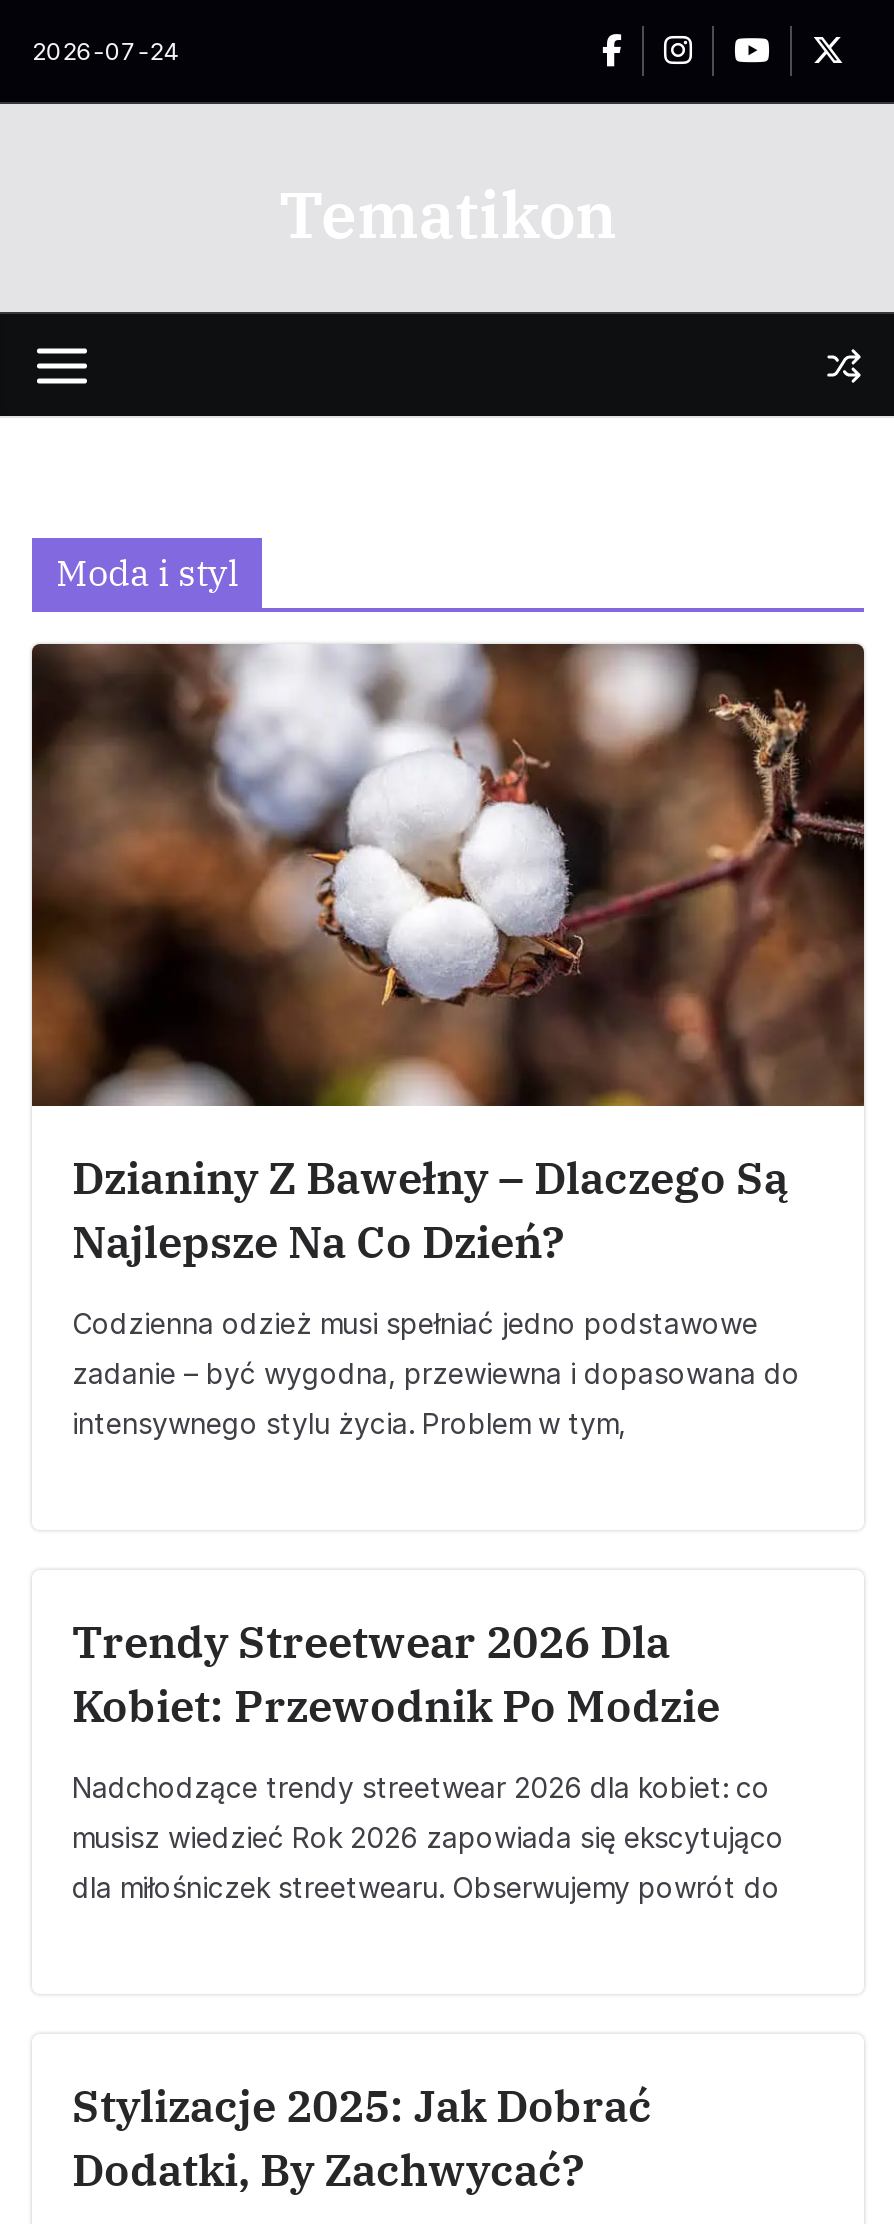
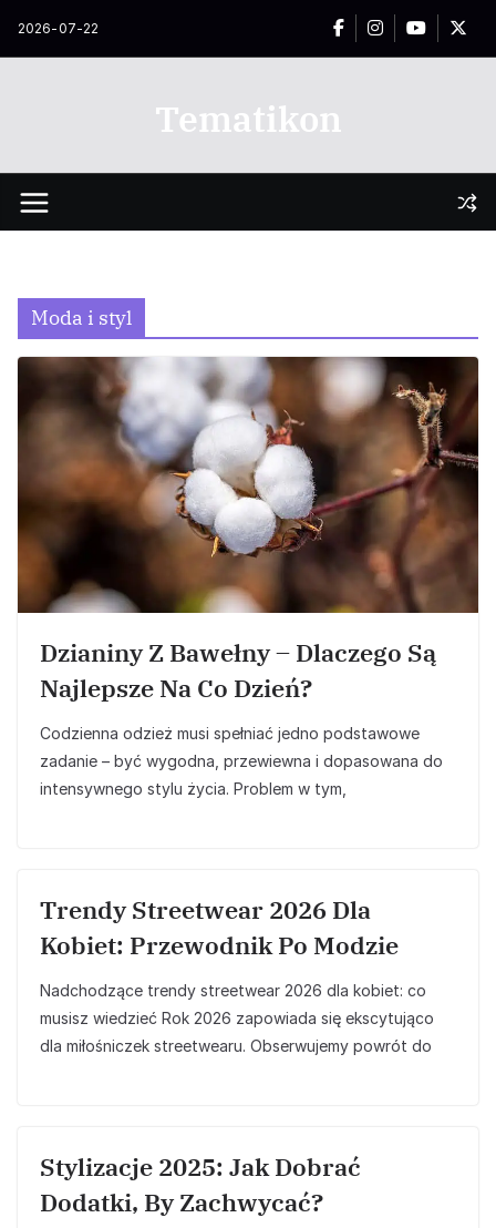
- 2026-07-24
+ 2026-07-22
